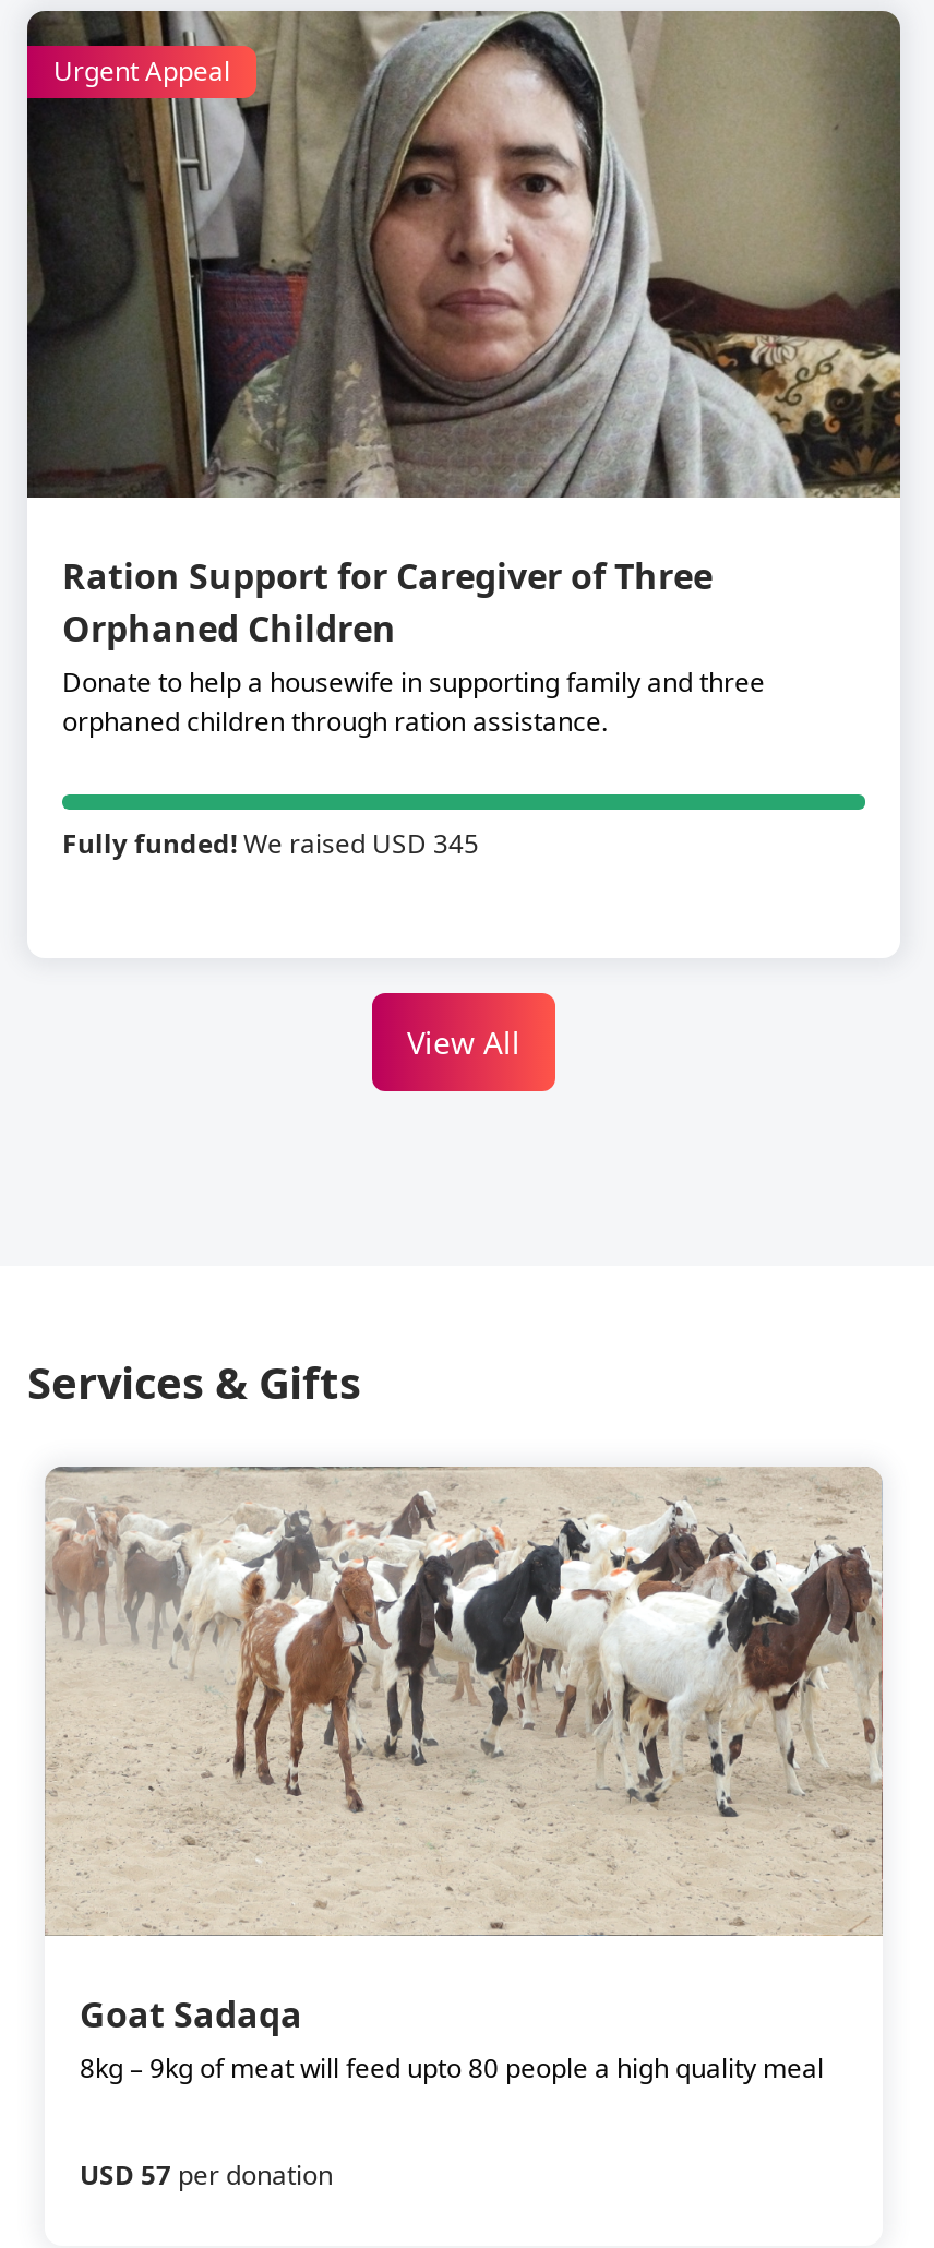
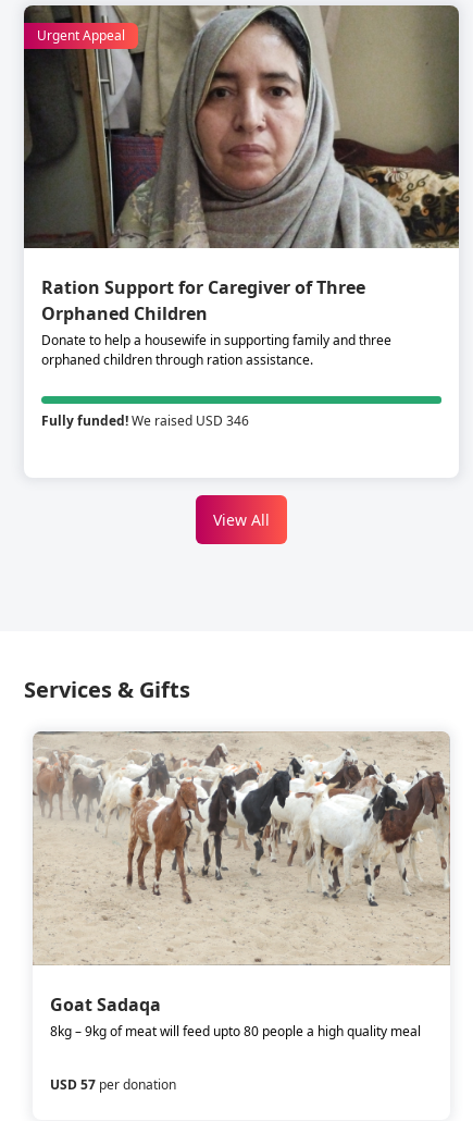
- Fully funded! We raised USD 345
+ Fully funded! We raised USD 346
